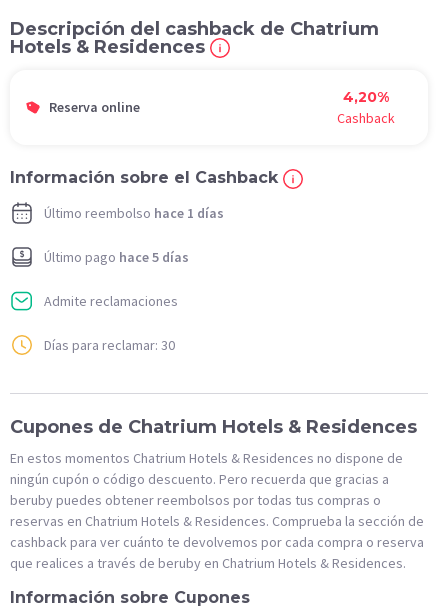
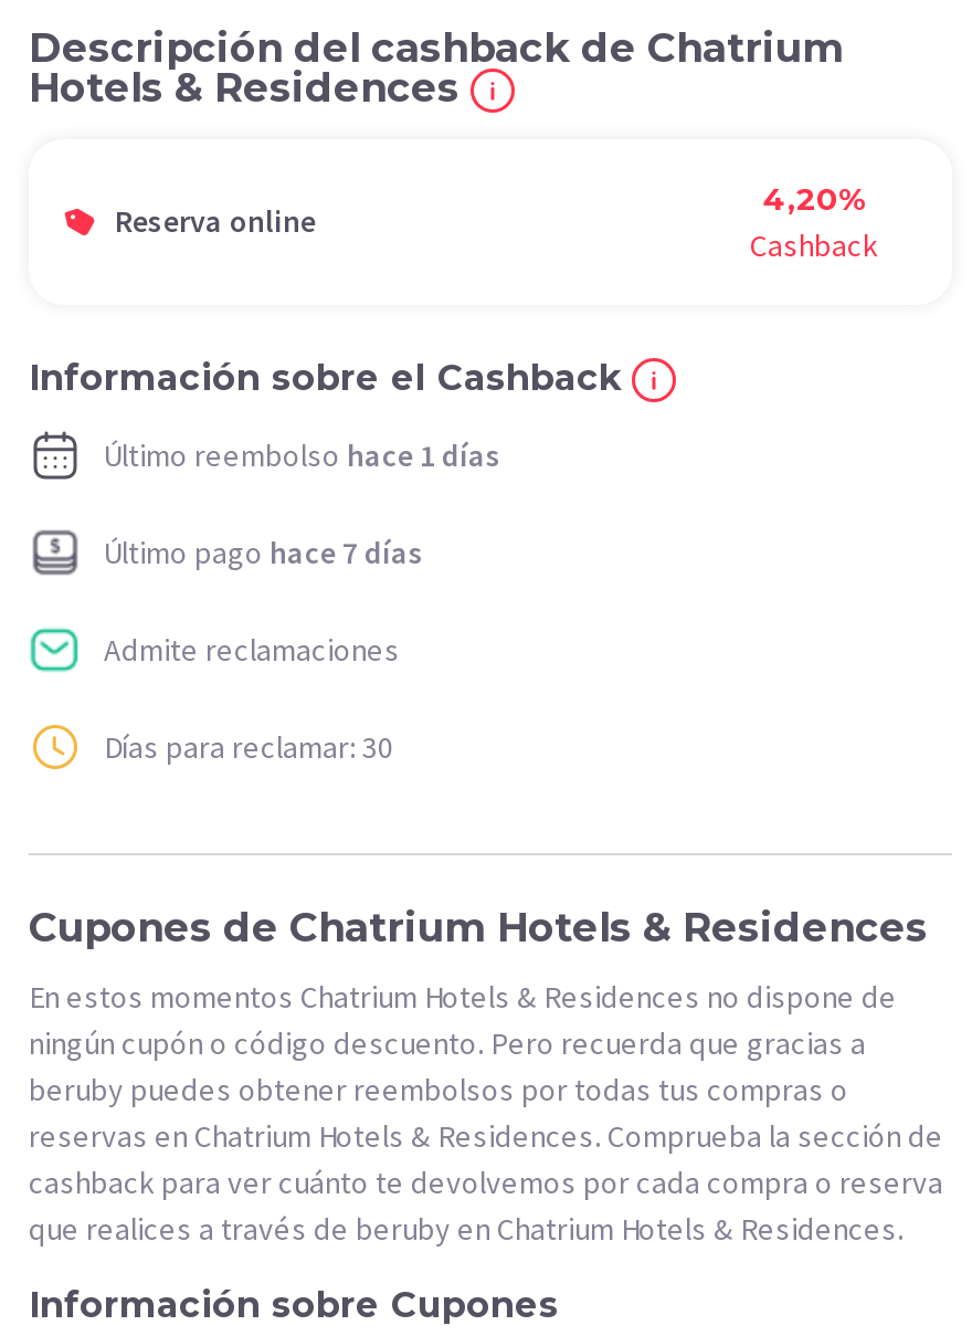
- Último pago hace 5 días
+ Último pago hace 7 días
